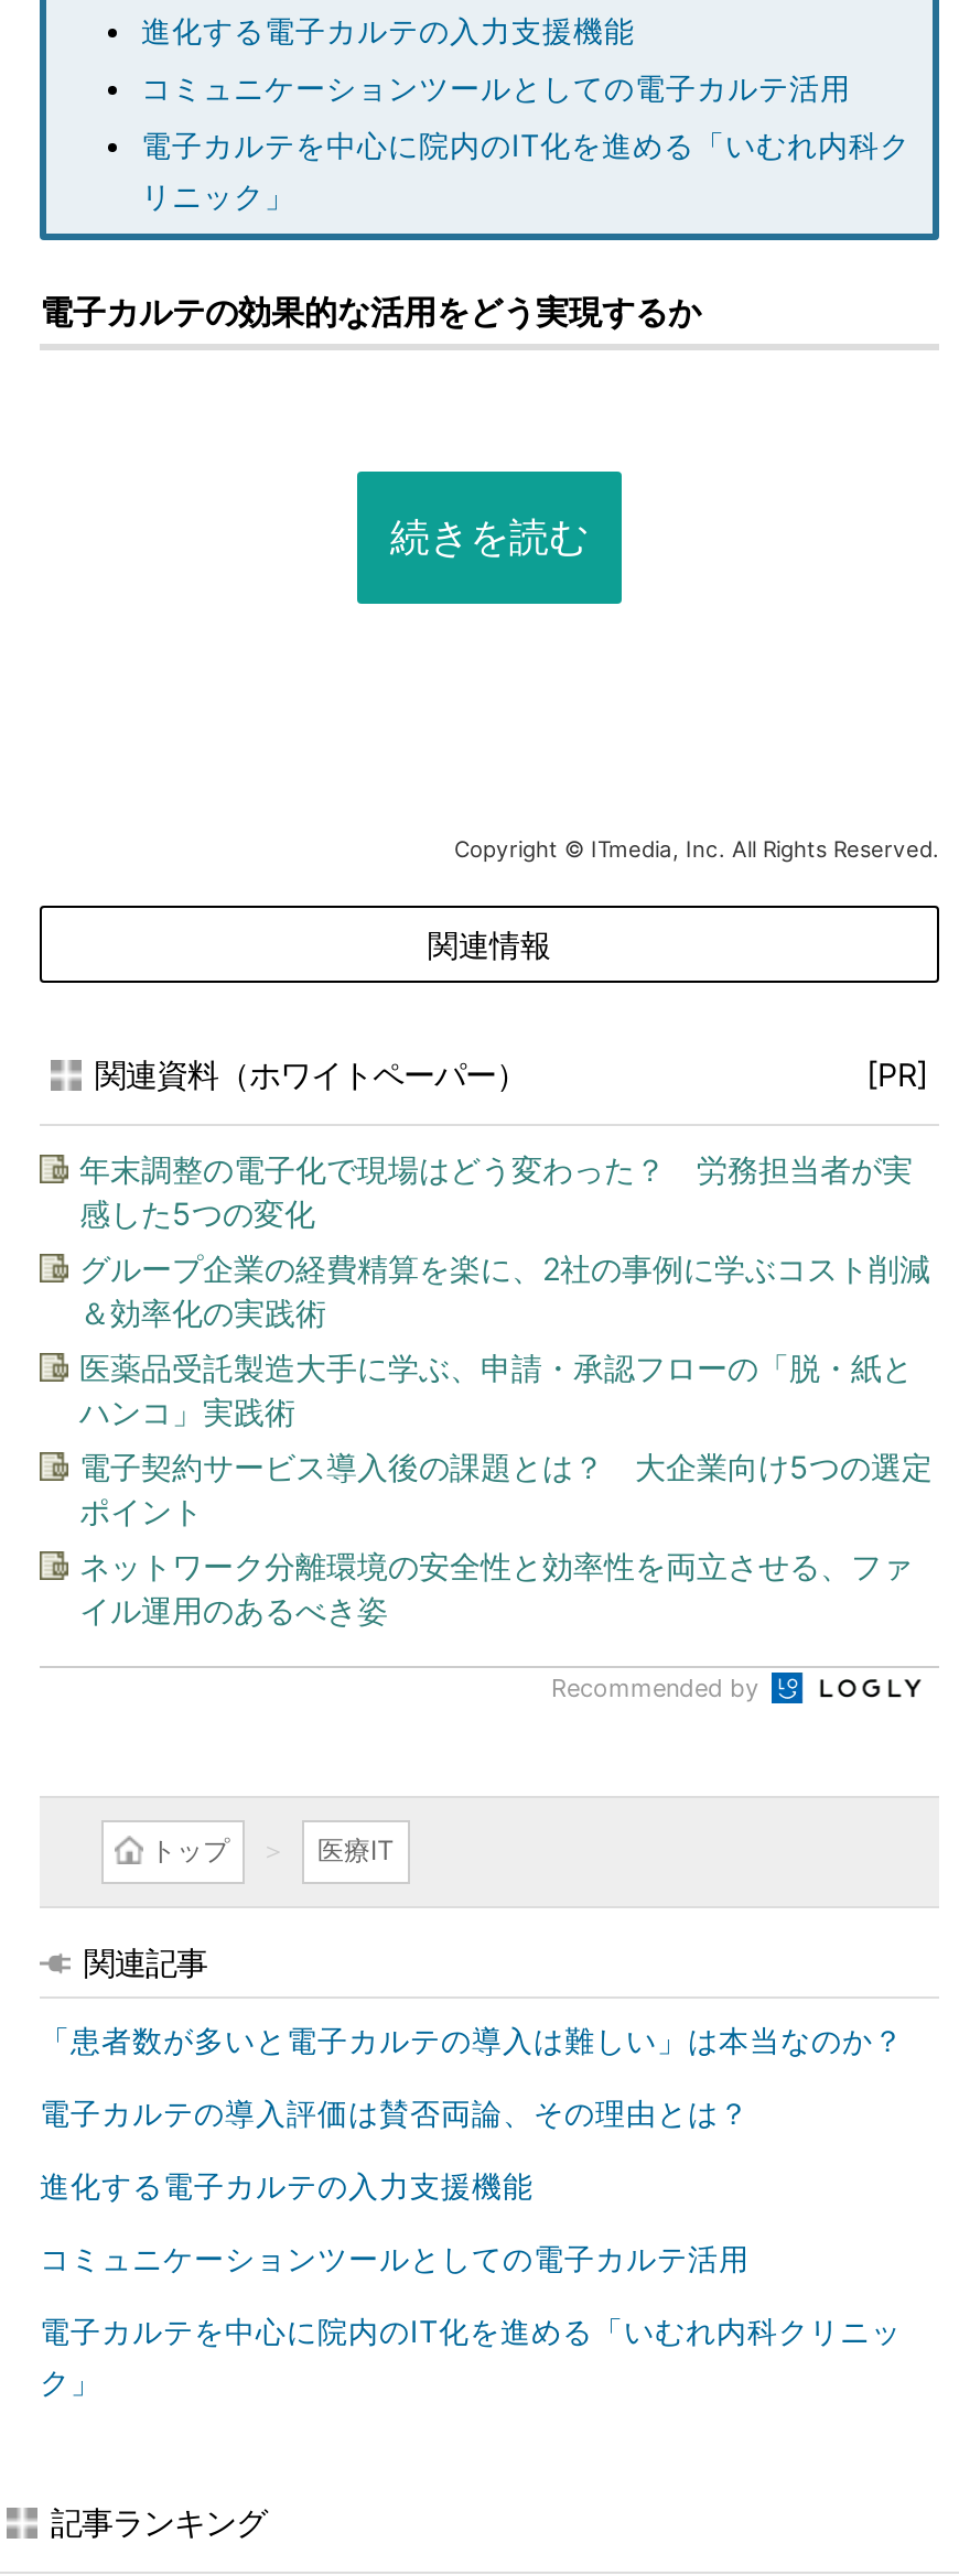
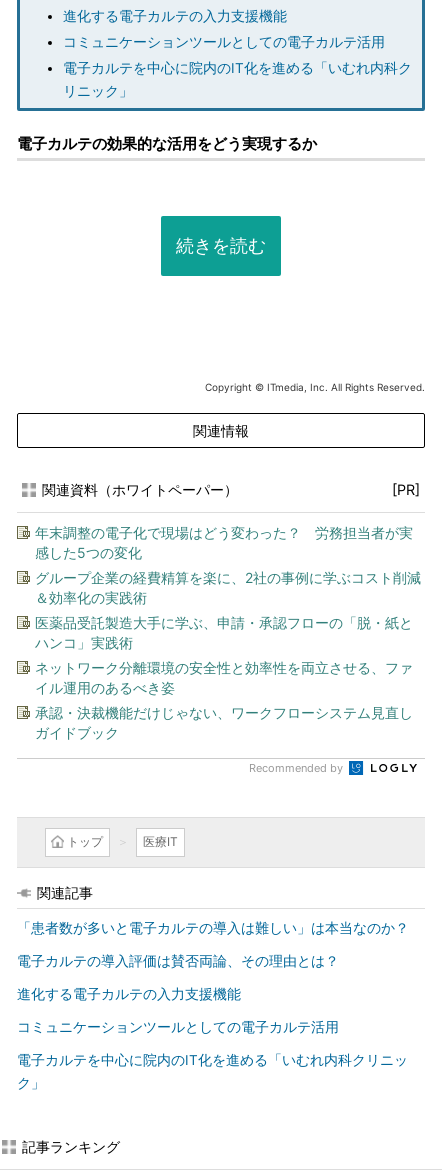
- 電子契約サービス導入後の課題とは？ 大企業向け5つの選定
- ポイント

moved up: ネットワーク分離環境の安全性と効率性を両立させる、ファ | イル運用のあるべき姿

+ 承認・決裁機能だけじゃない、ワークフローシステム見直し
+ ガイドブック
